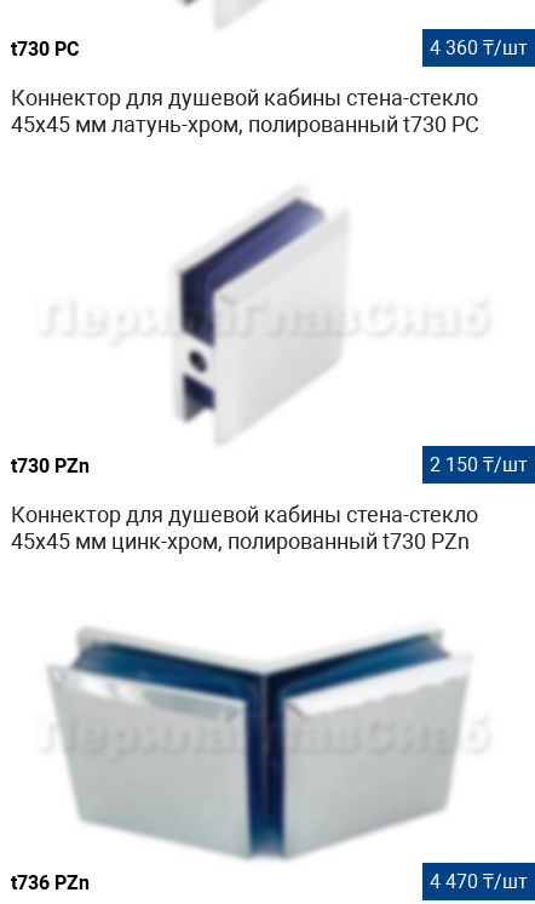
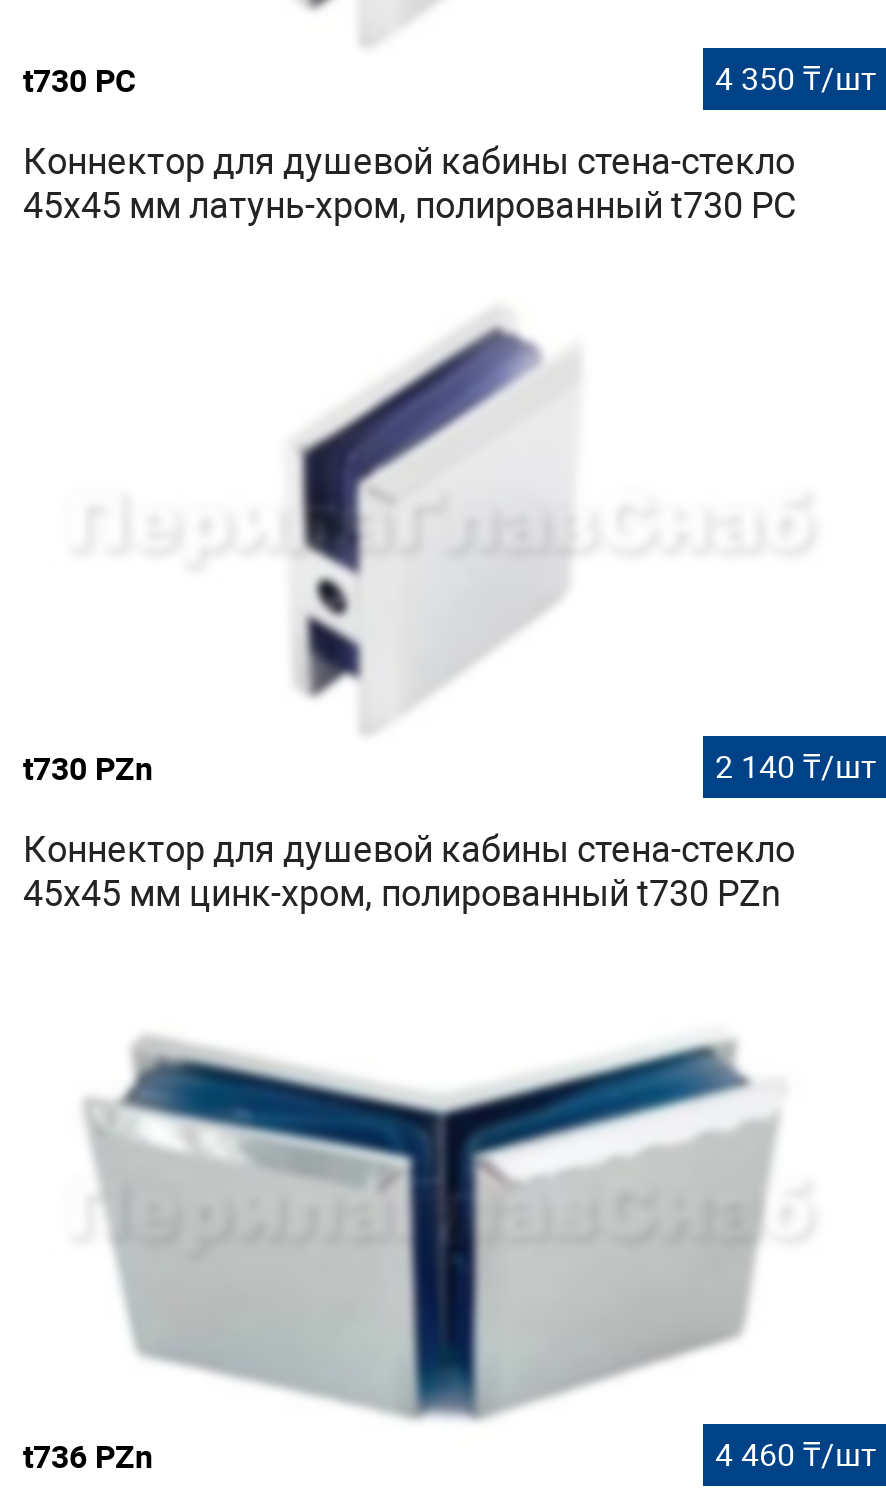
- 4 360 ₸/шт
+ 4 350 ₸/шт

- 2 150 ₸/шт
+ 2 140 ₸/шт

- 4 470 ₸/шт
+ 4 460 ₸/шт
